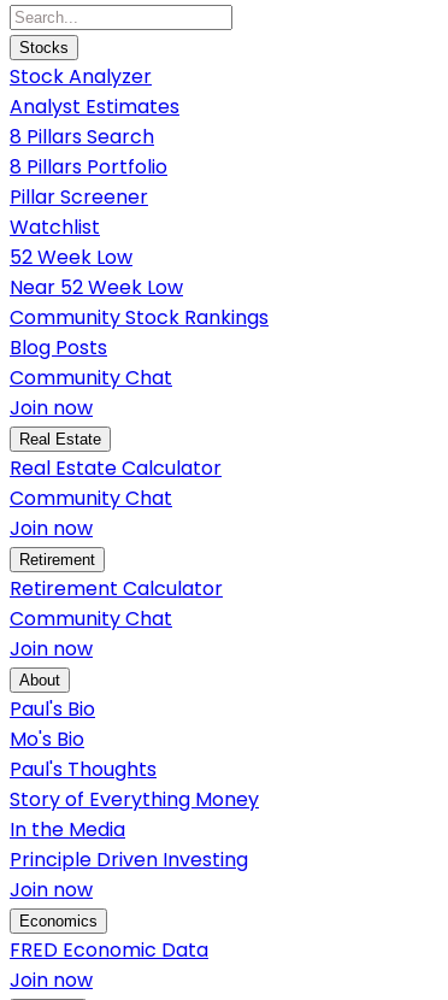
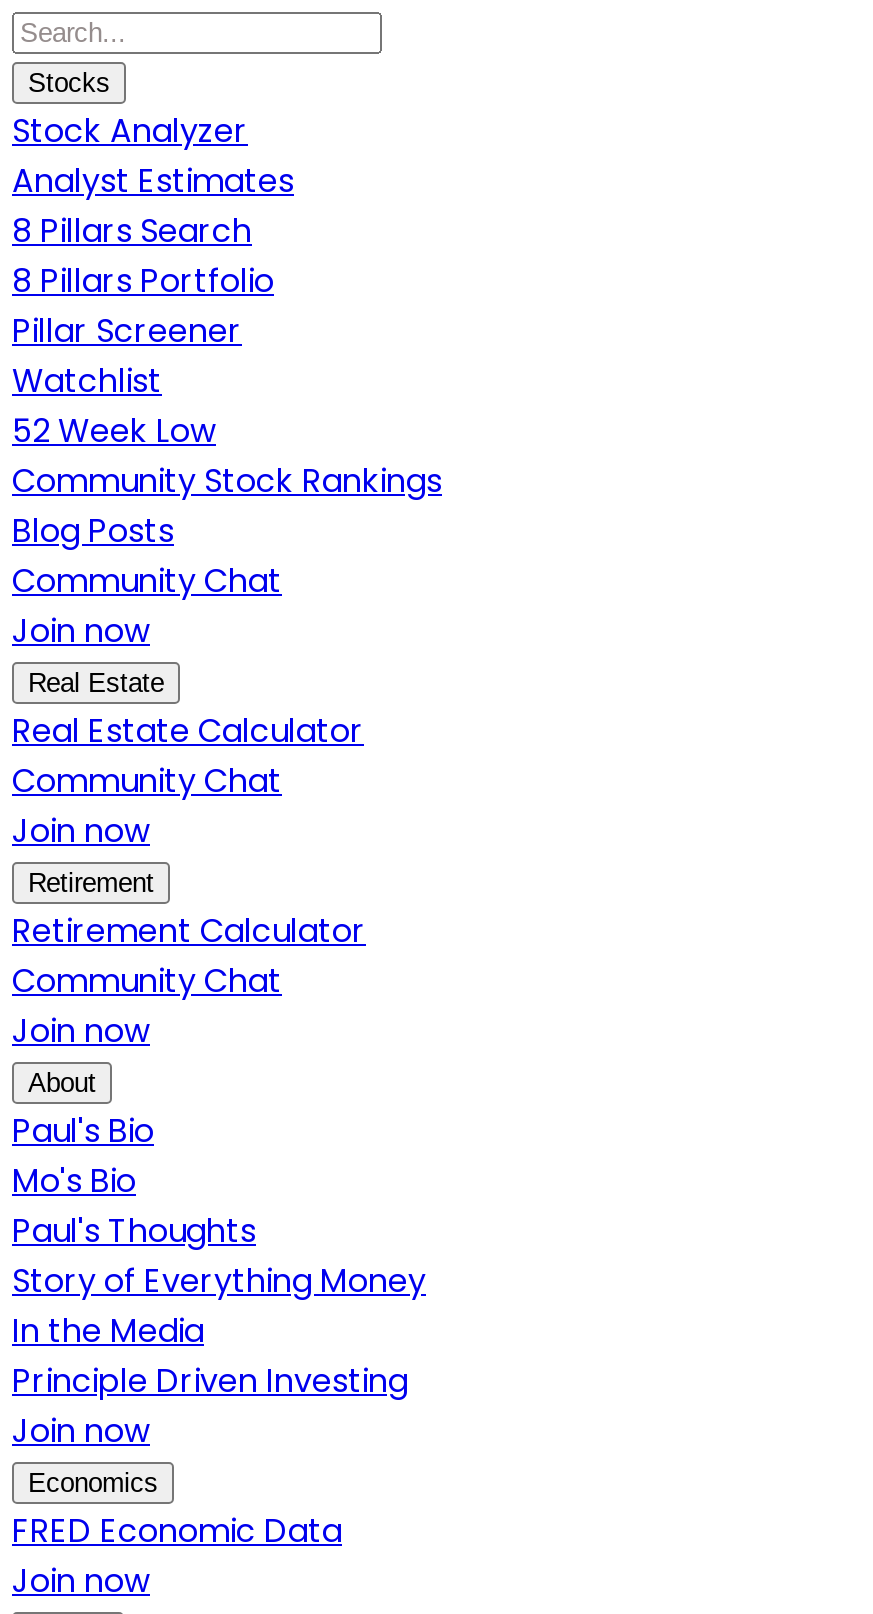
- Near 52 Week Low
